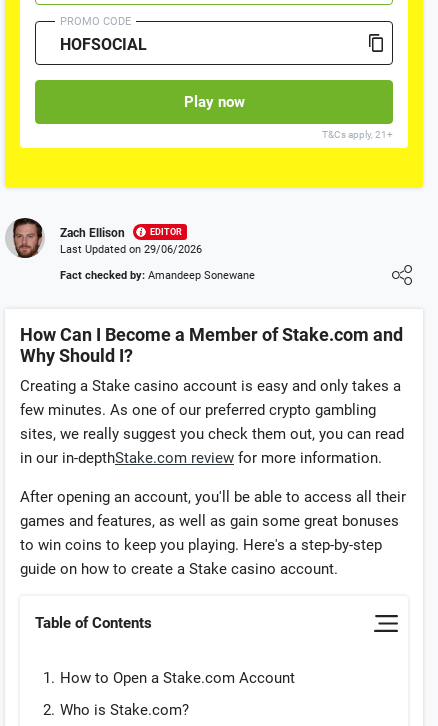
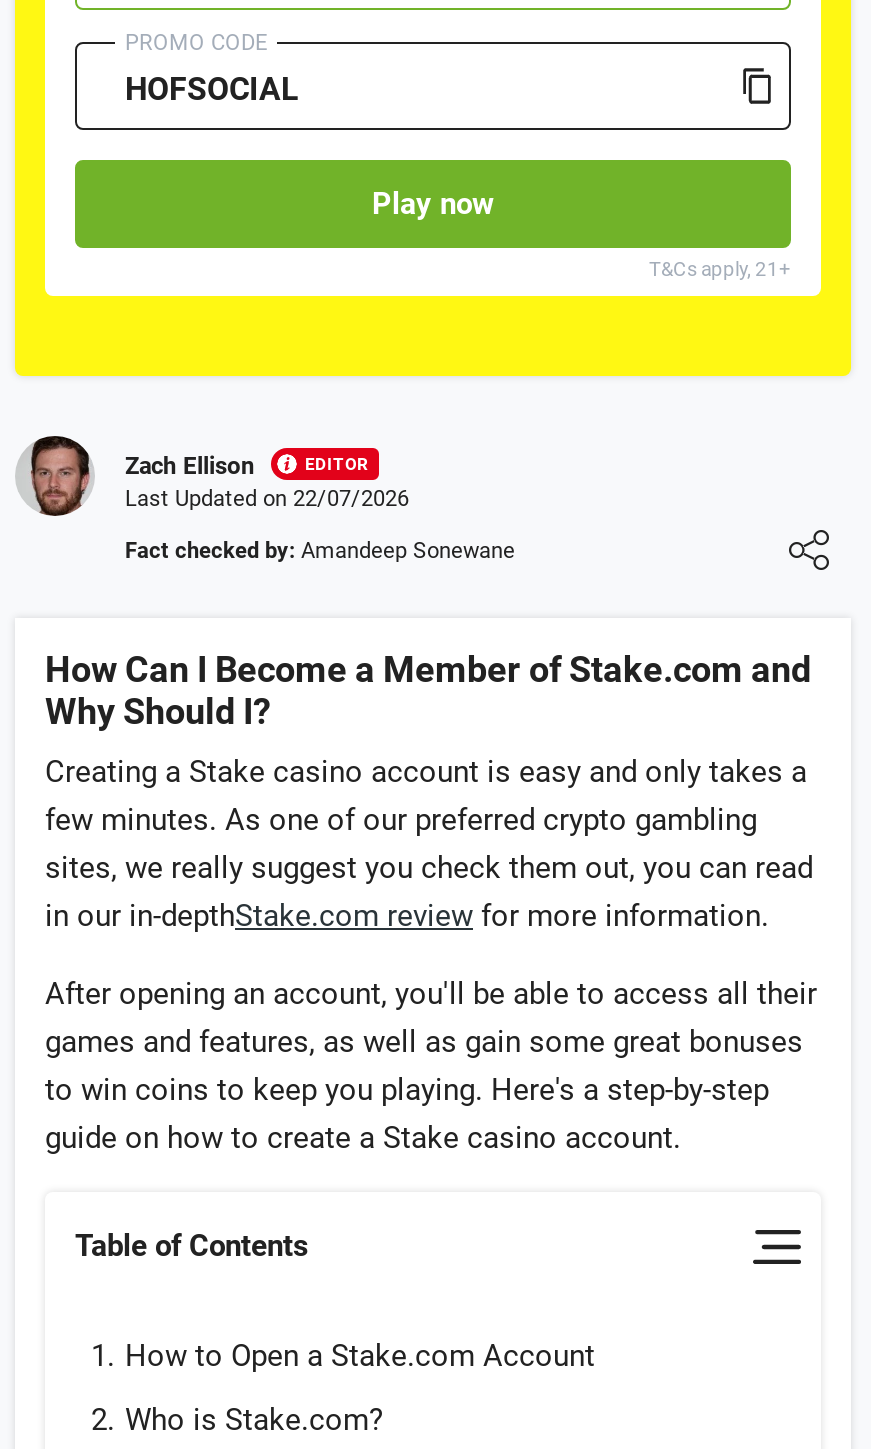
- Last Updated on 29/06/2026
+ Last Updated on 22/07/2026
